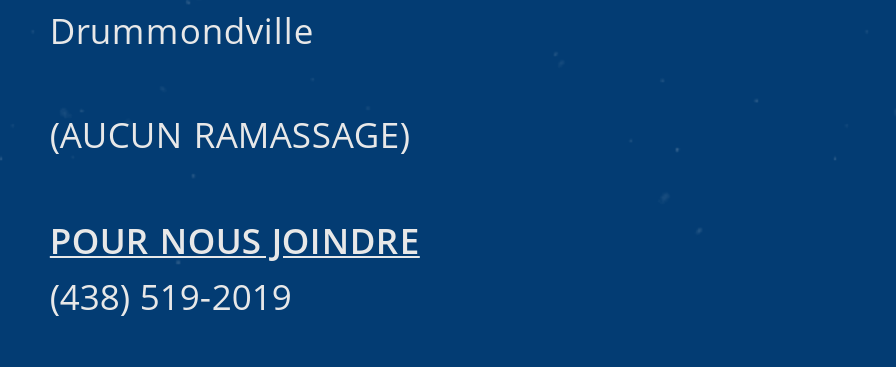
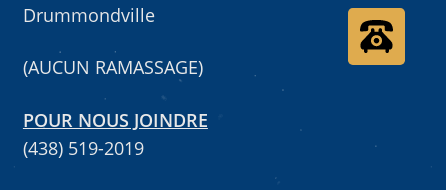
+ [image]
